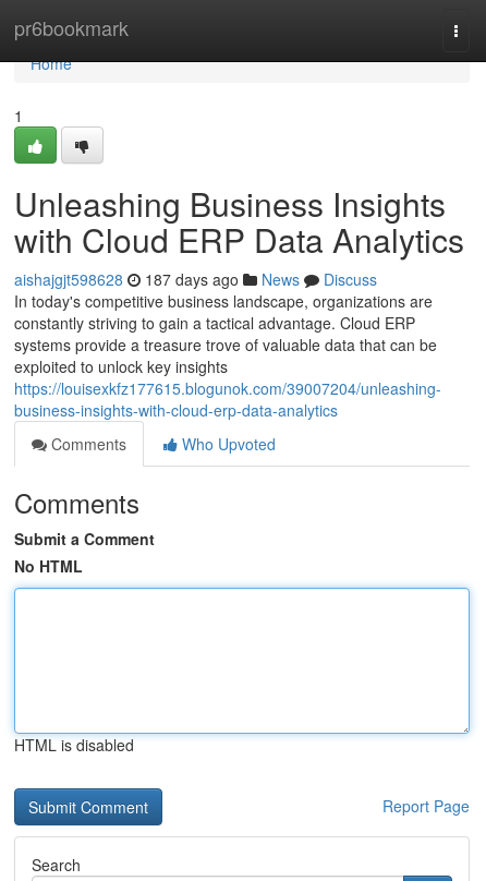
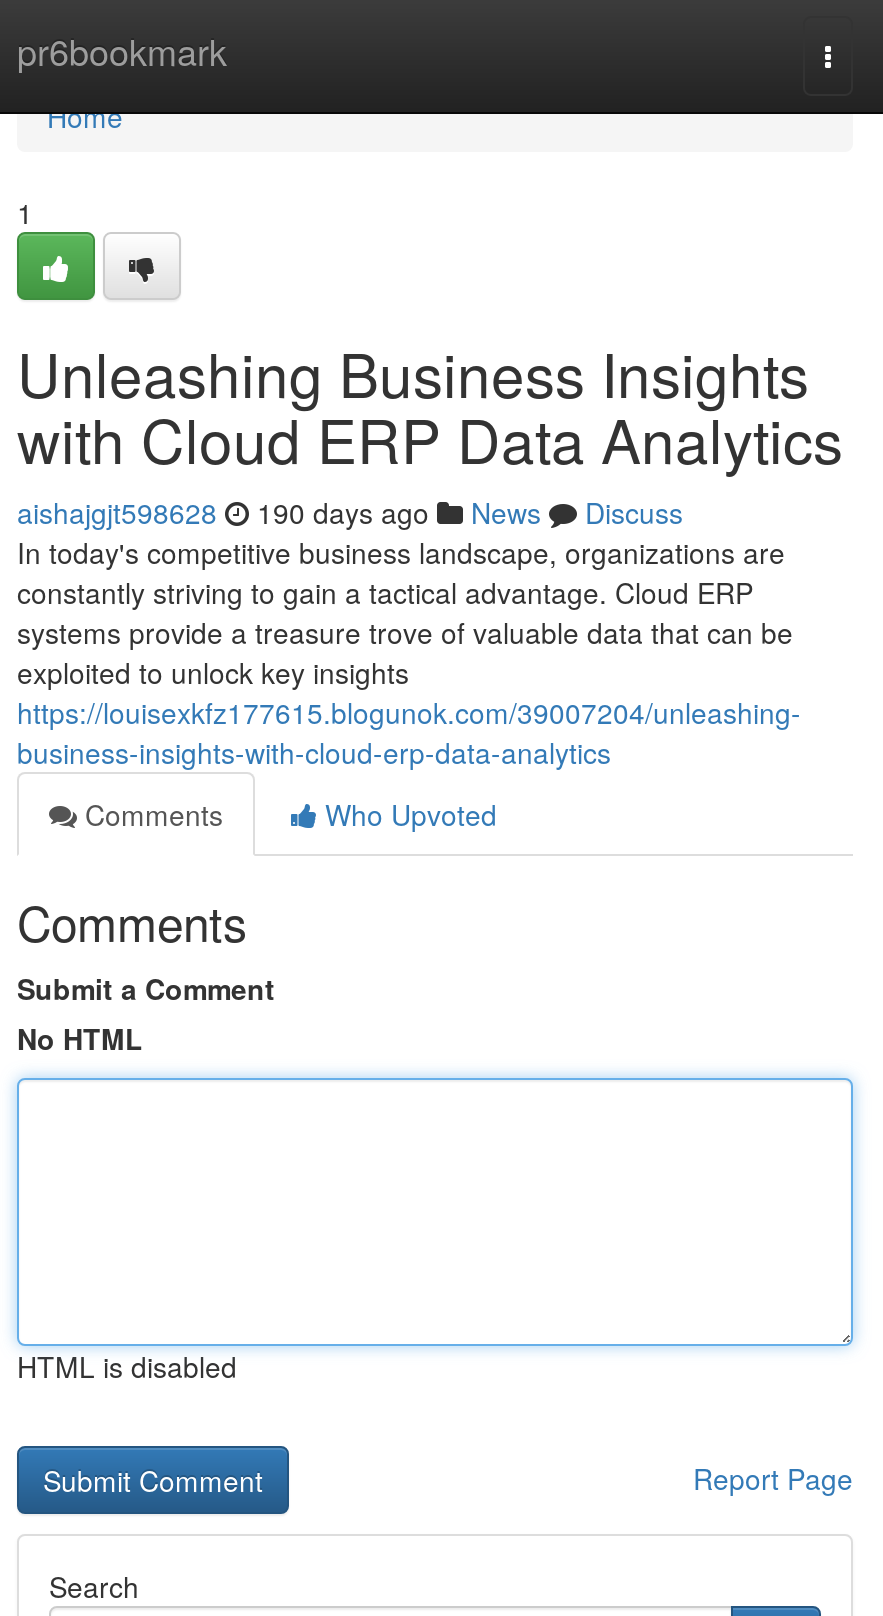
- aishajgjt598628 187 days ago News Discuss
+ aishajgjt598628 190 days ago News Discuss
